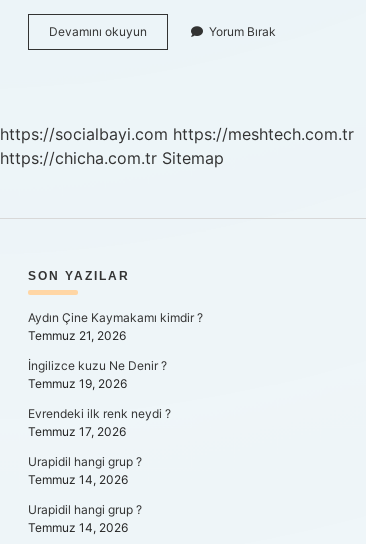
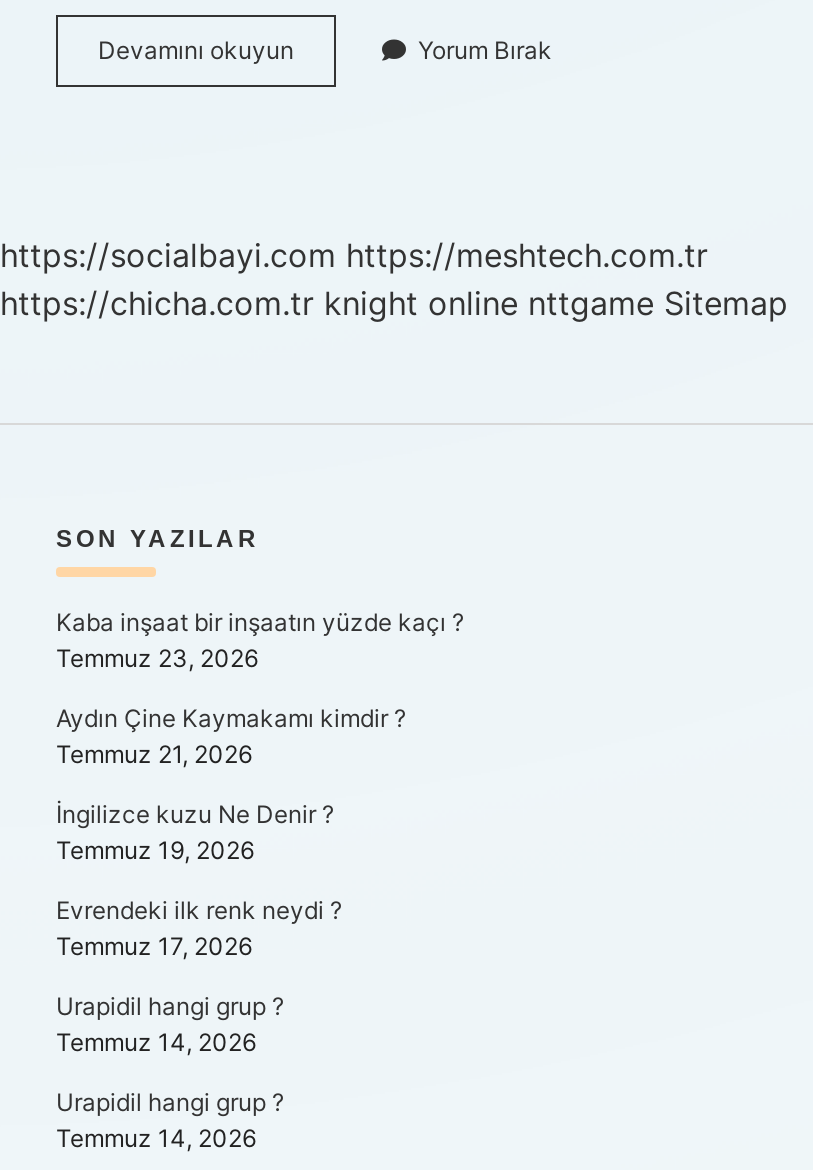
- https://chicha.com.tr Sitemap
+ https://chicha.com.tr knight online nttgame Sitemap

+ Kaba inşaat bir inşaatın yüzde kaçı ?
+ Temmuz 23, 2026
